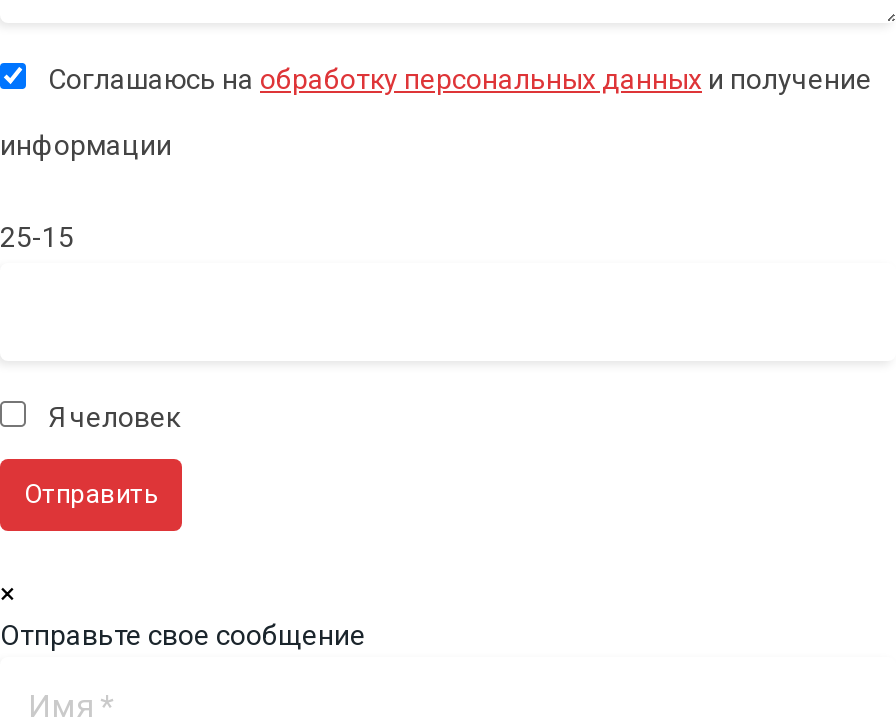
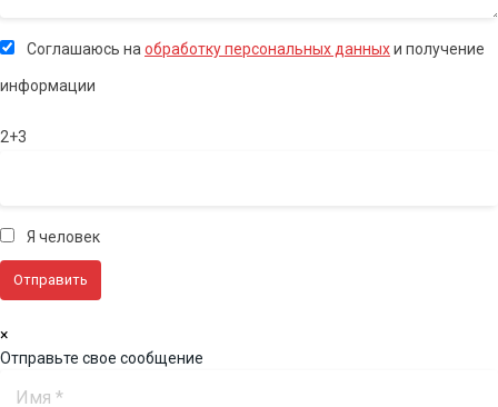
- 25-15
+ 2+3
